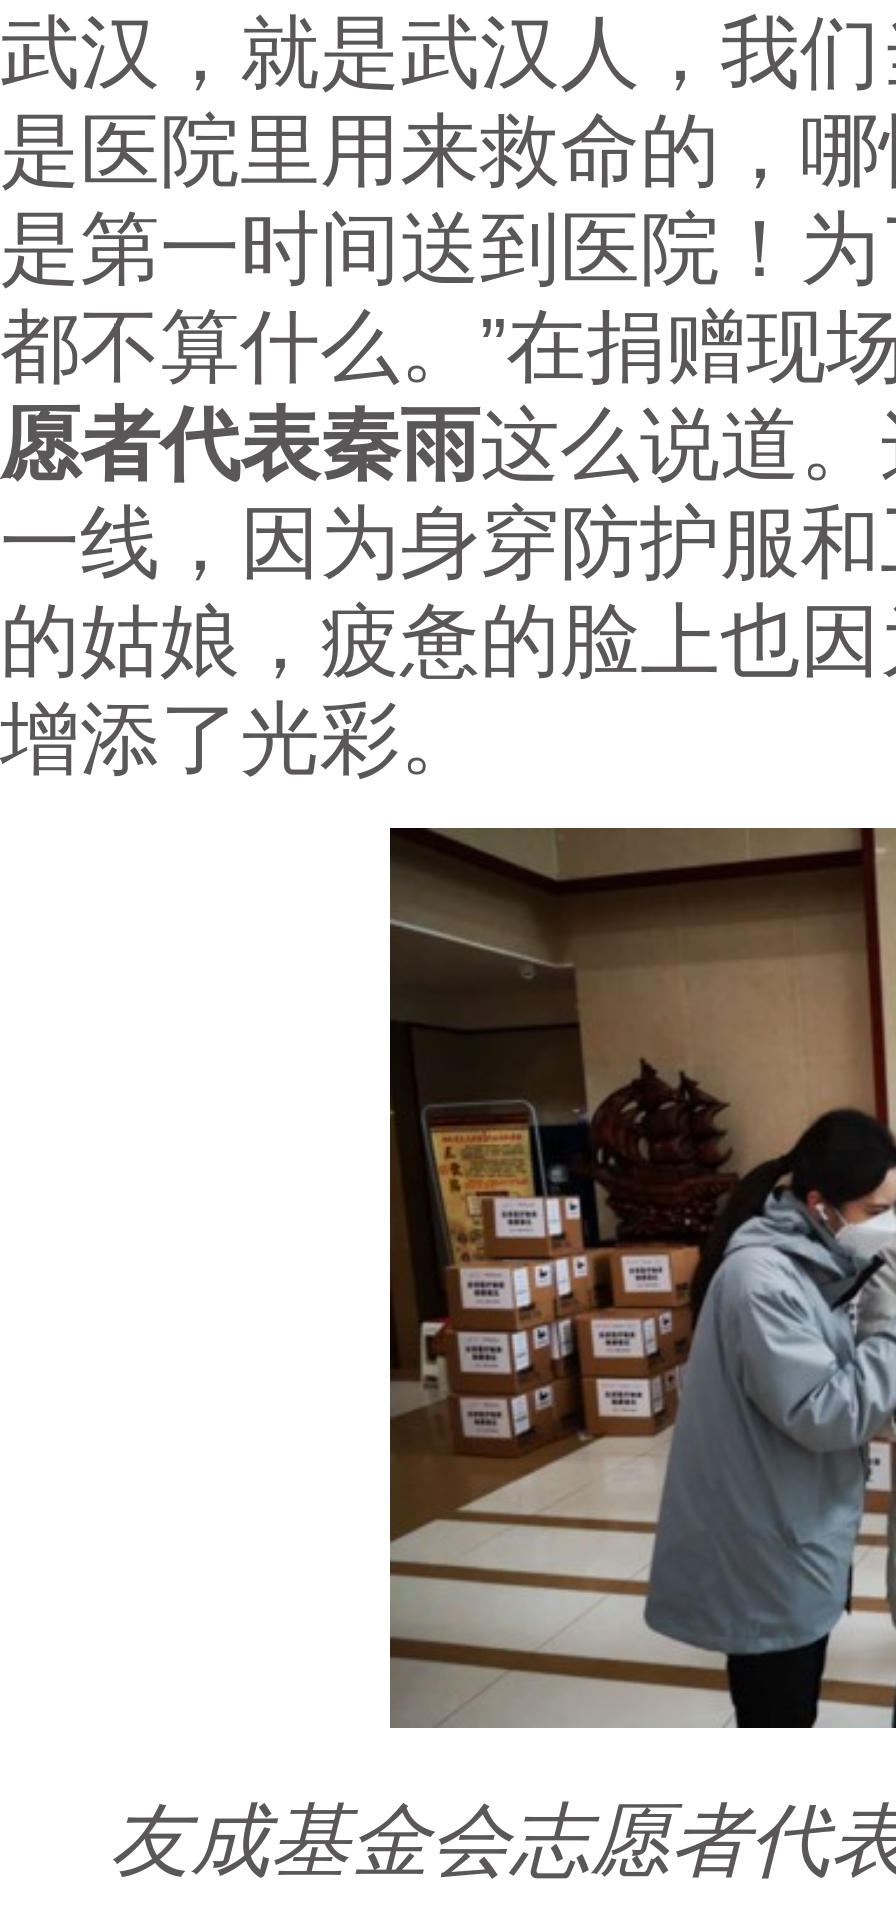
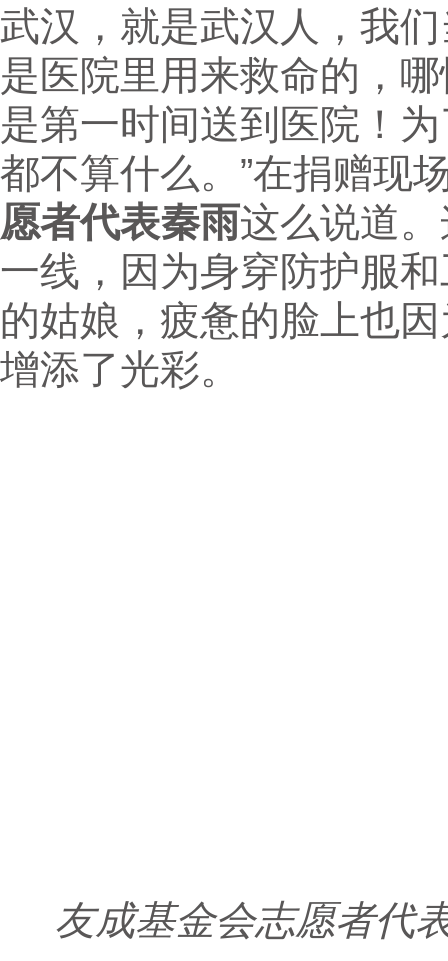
- [image]
